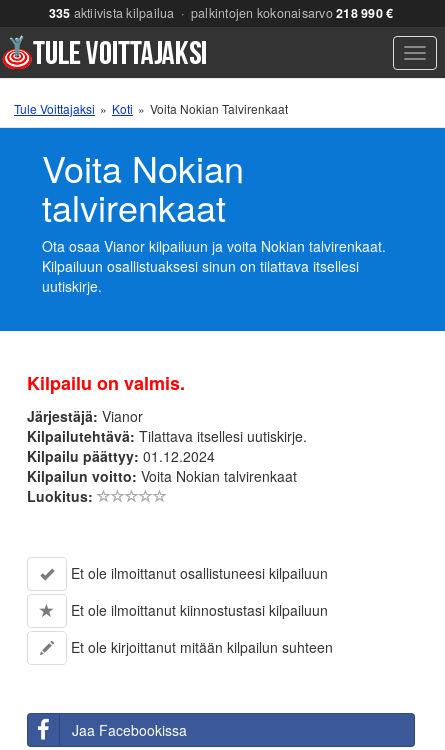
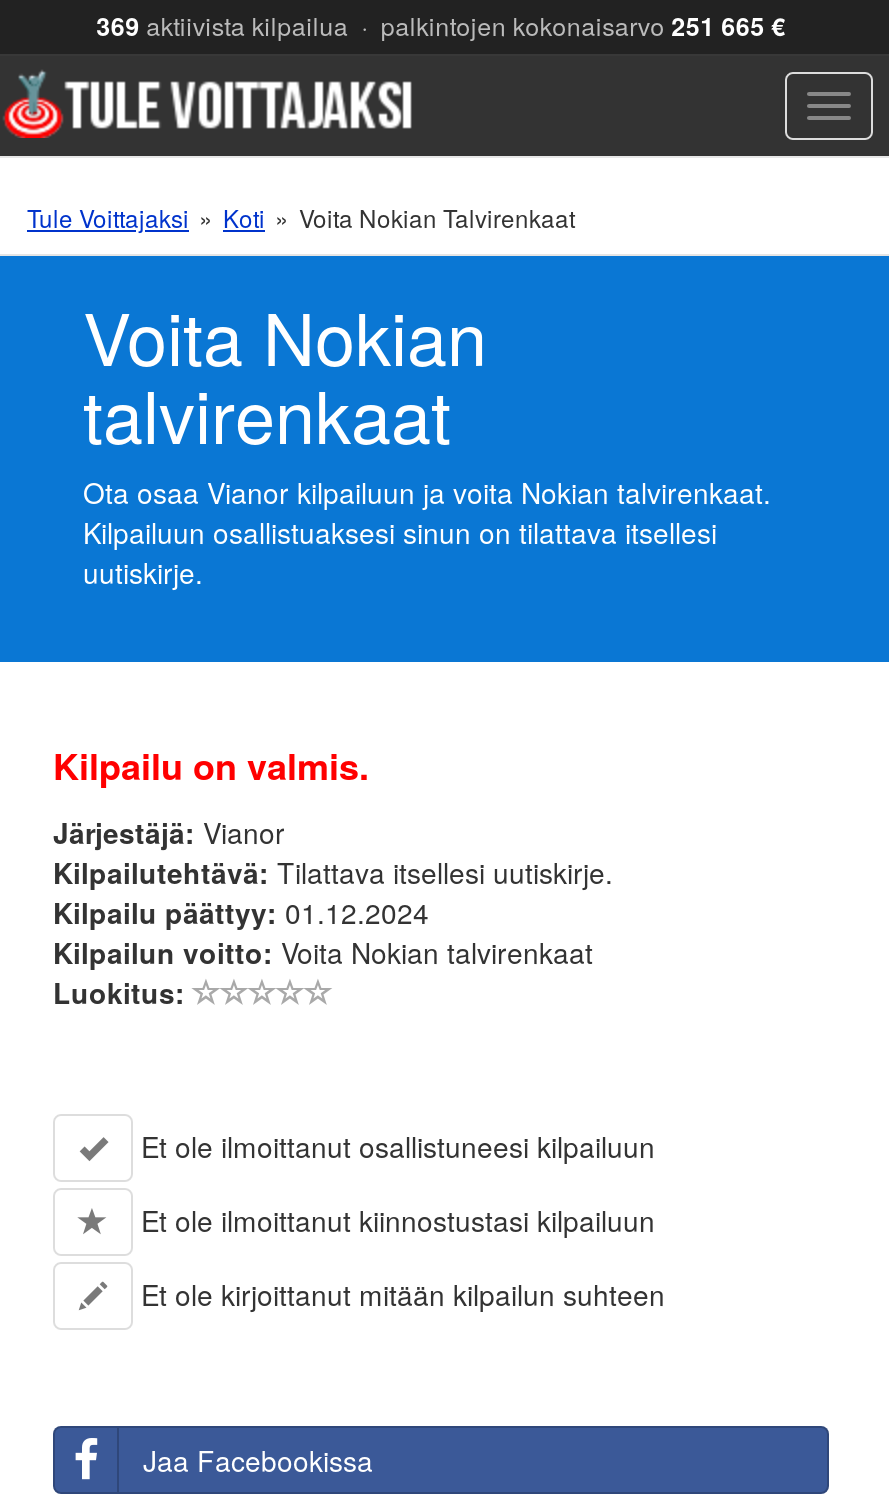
- 335 aktiivista kilpailua · palkintojen kokonaisarvo 218 990 €
+ 369 aktiivista kilpailua · palkintojen kokonaisarvo 251 665 €
